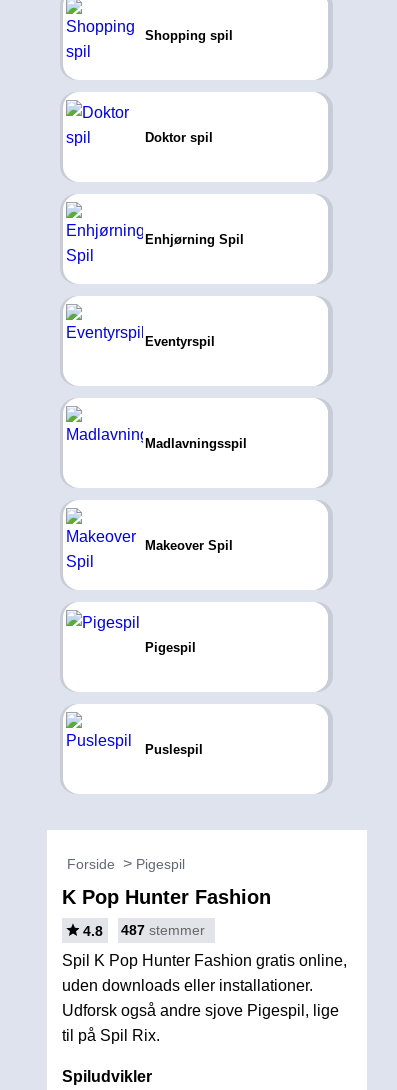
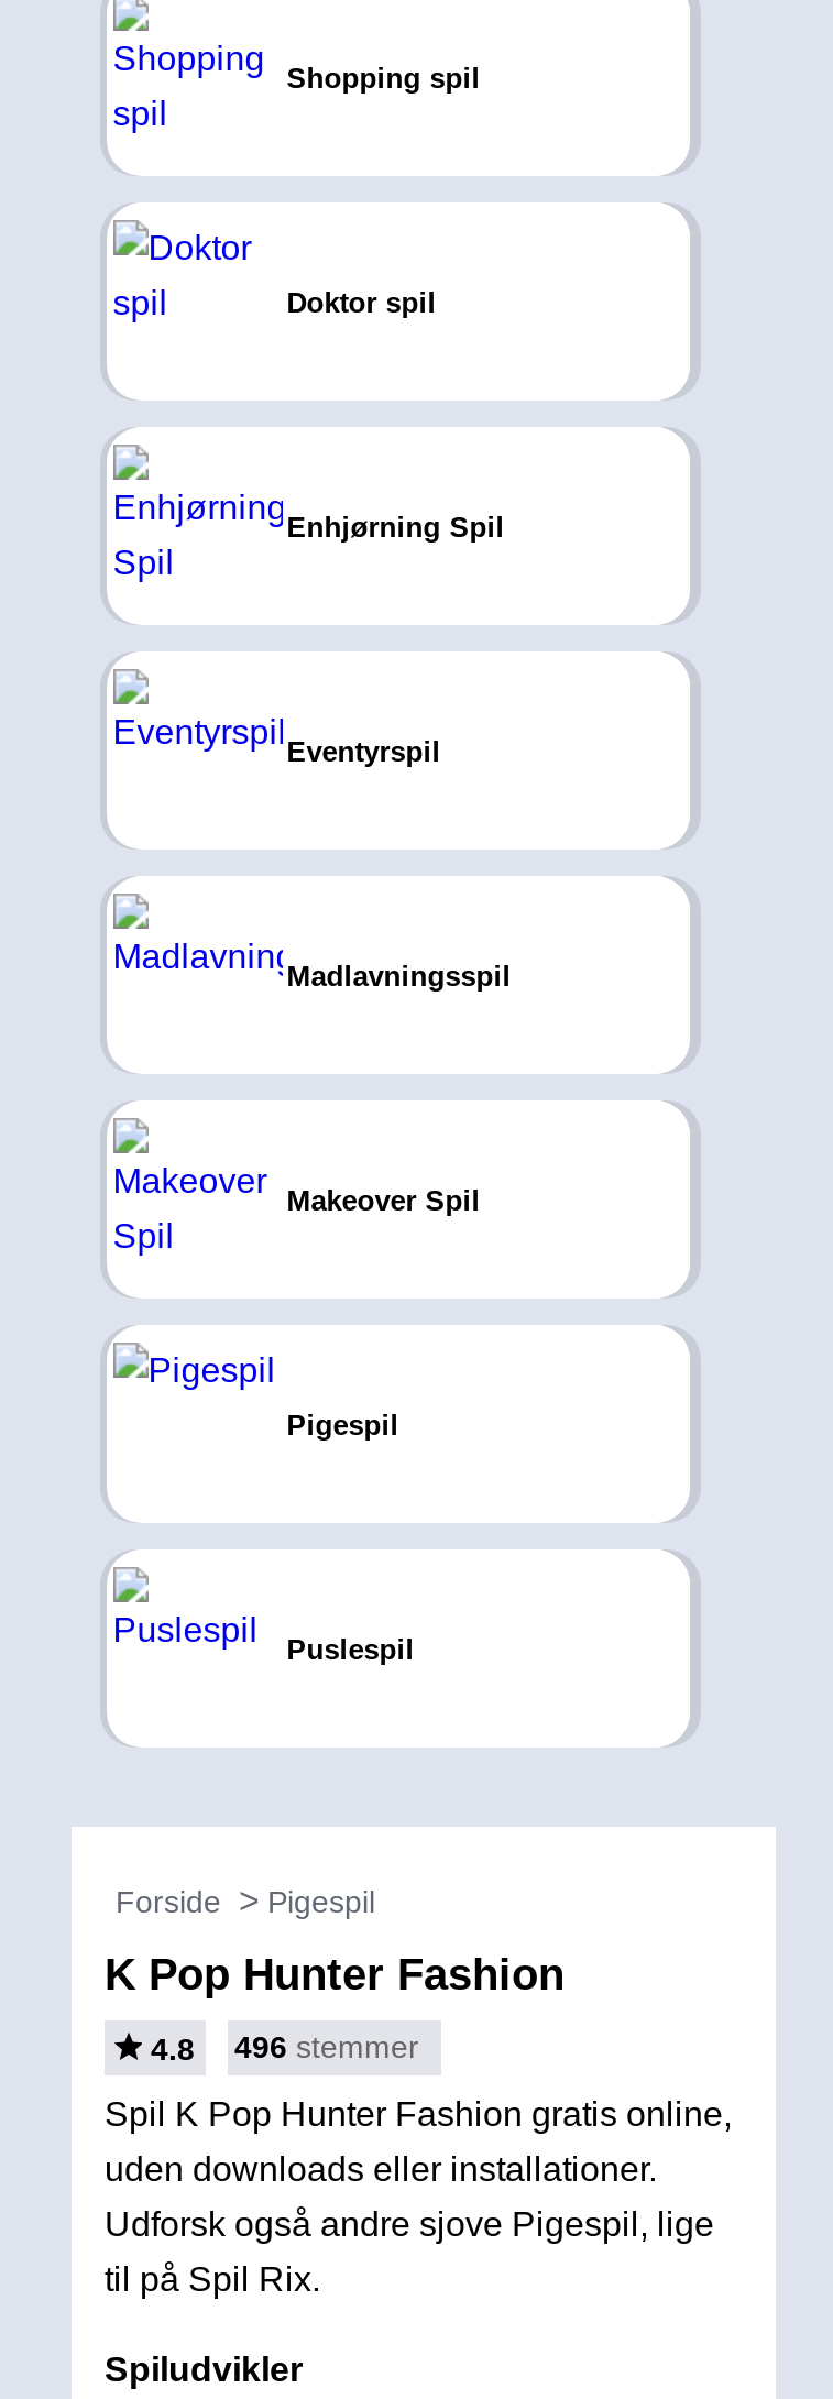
- 4.8 487 stemmer
+ 4.8 496 stemmer
